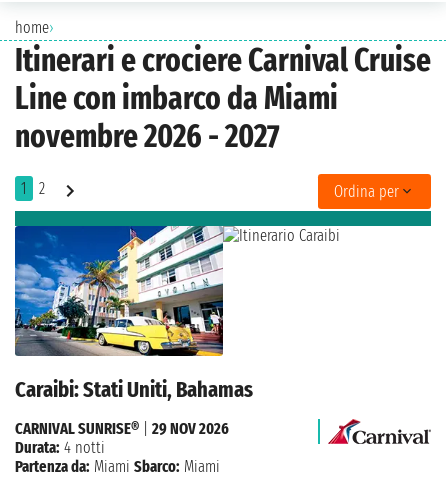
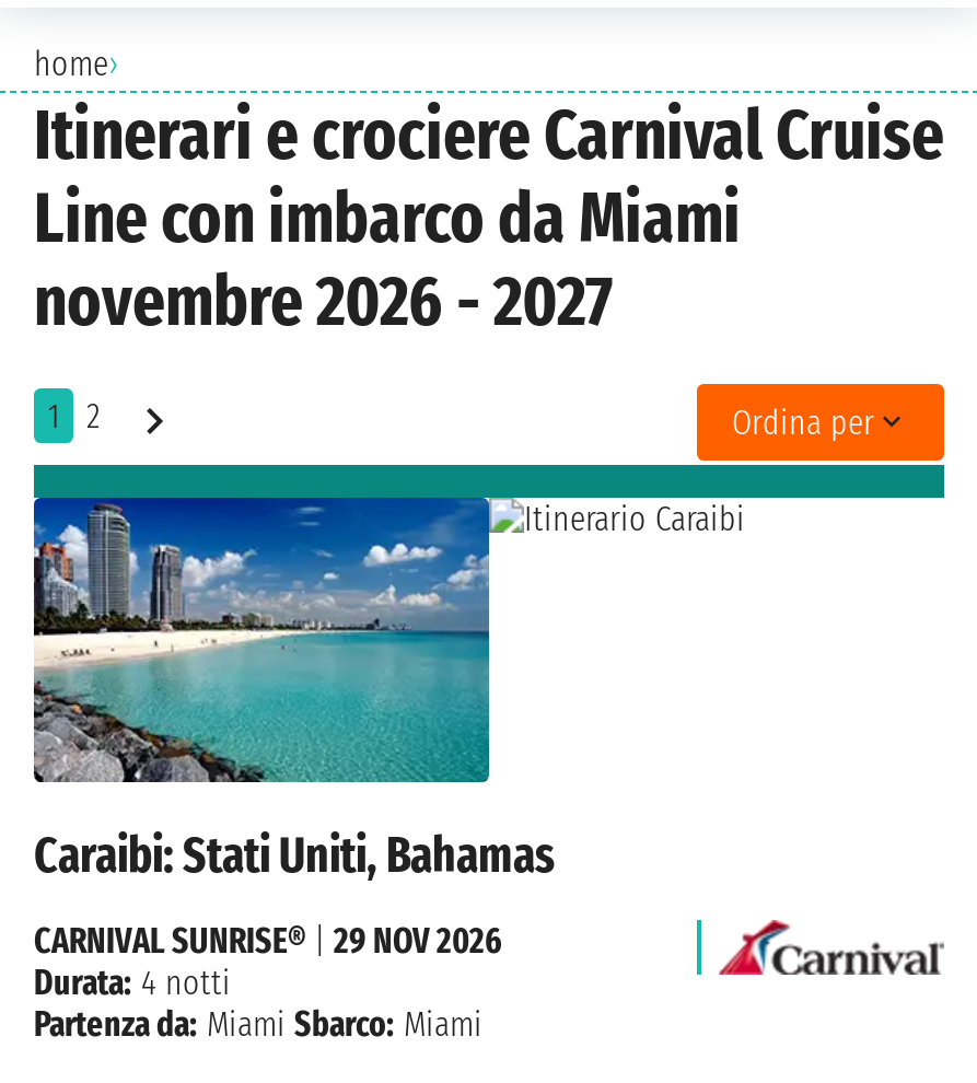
- [image]
+ [image]
